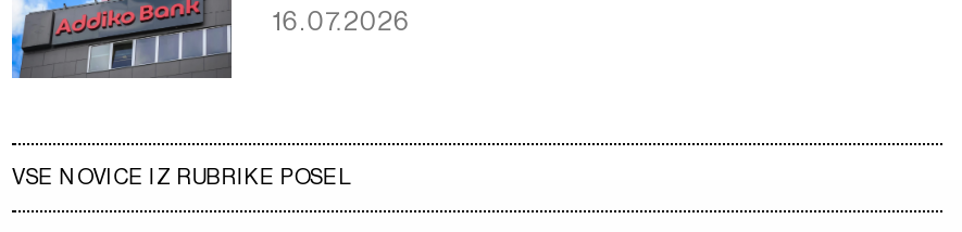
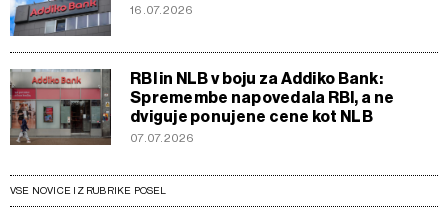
+ [image]
+ RBI in NLB v boju za Addiko Bank:
+ Spremembe napovedala RBI, a ne
+ dviguje ponujene cene kot NLB
+ 07.07.2026
